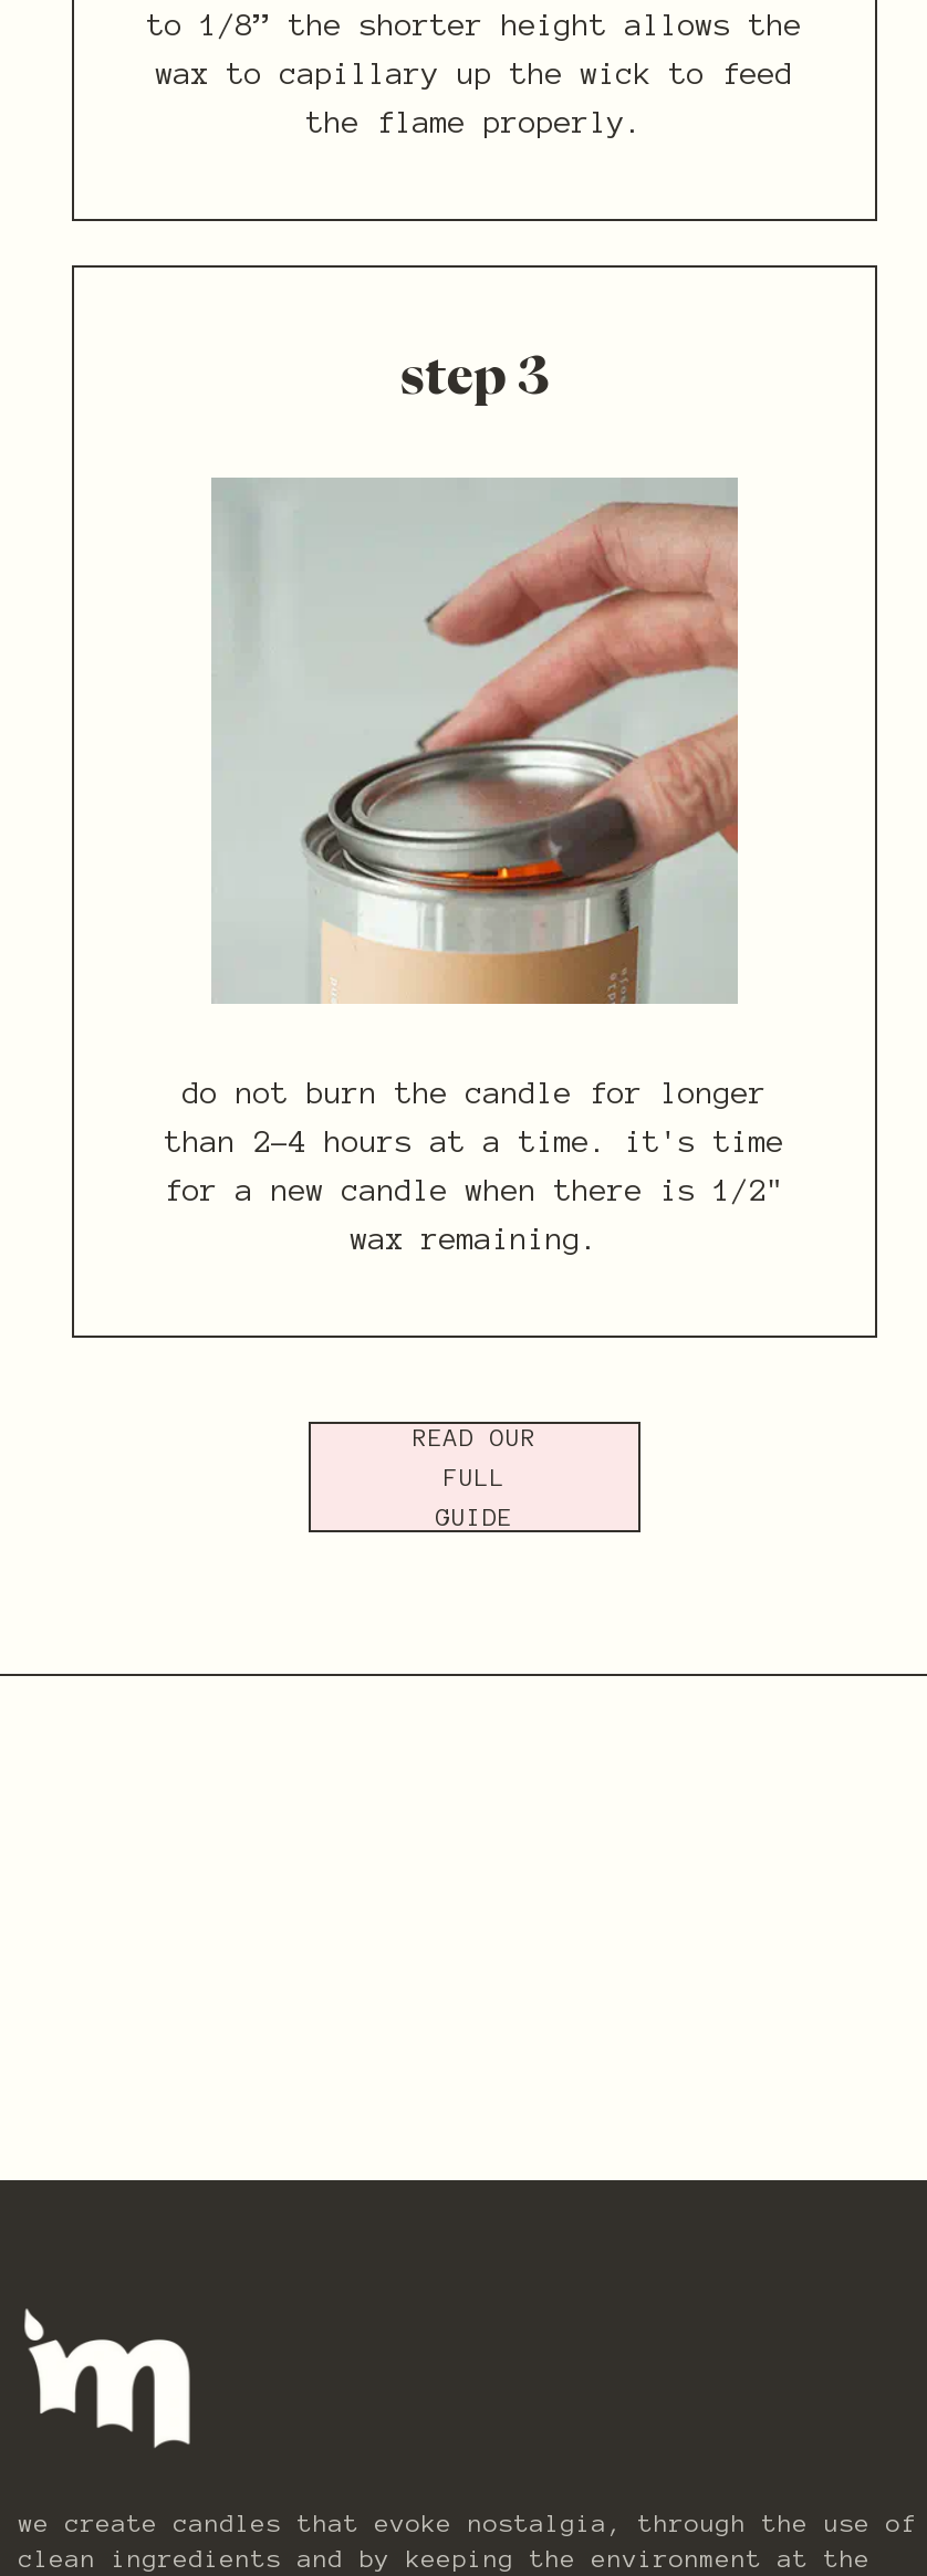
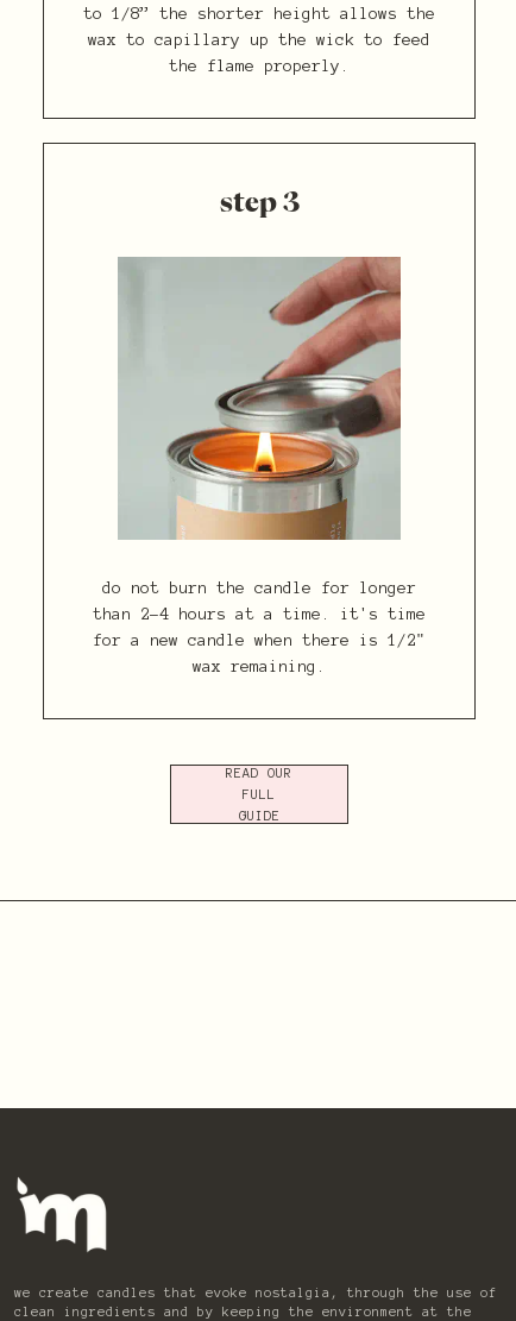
- [image]
+ [image]
